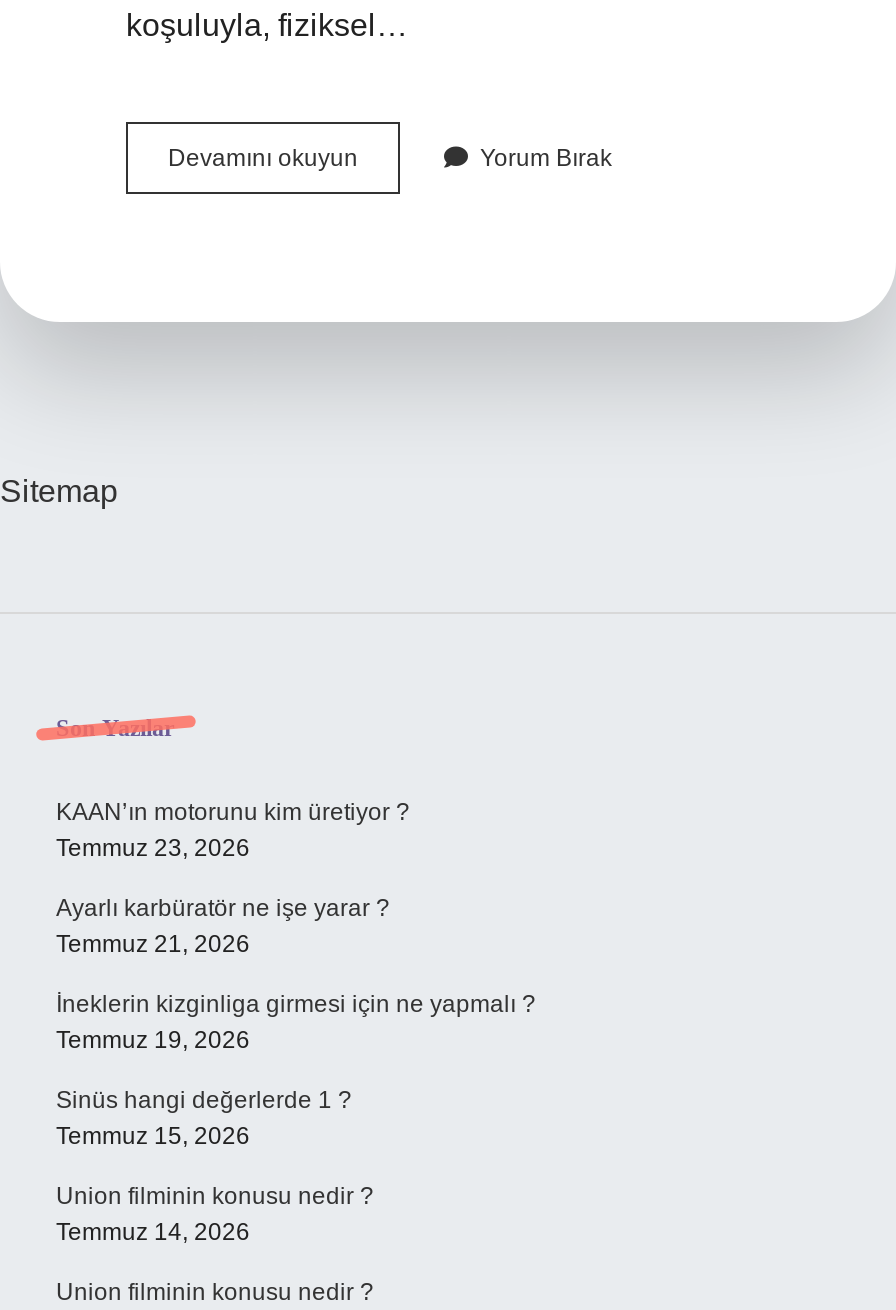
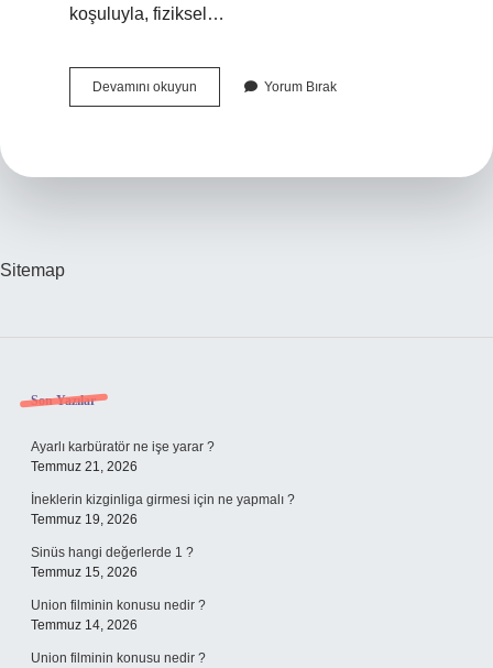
- KAAN’ın motorunu kim üretiyor ?
- Temmuz 23, 2026
